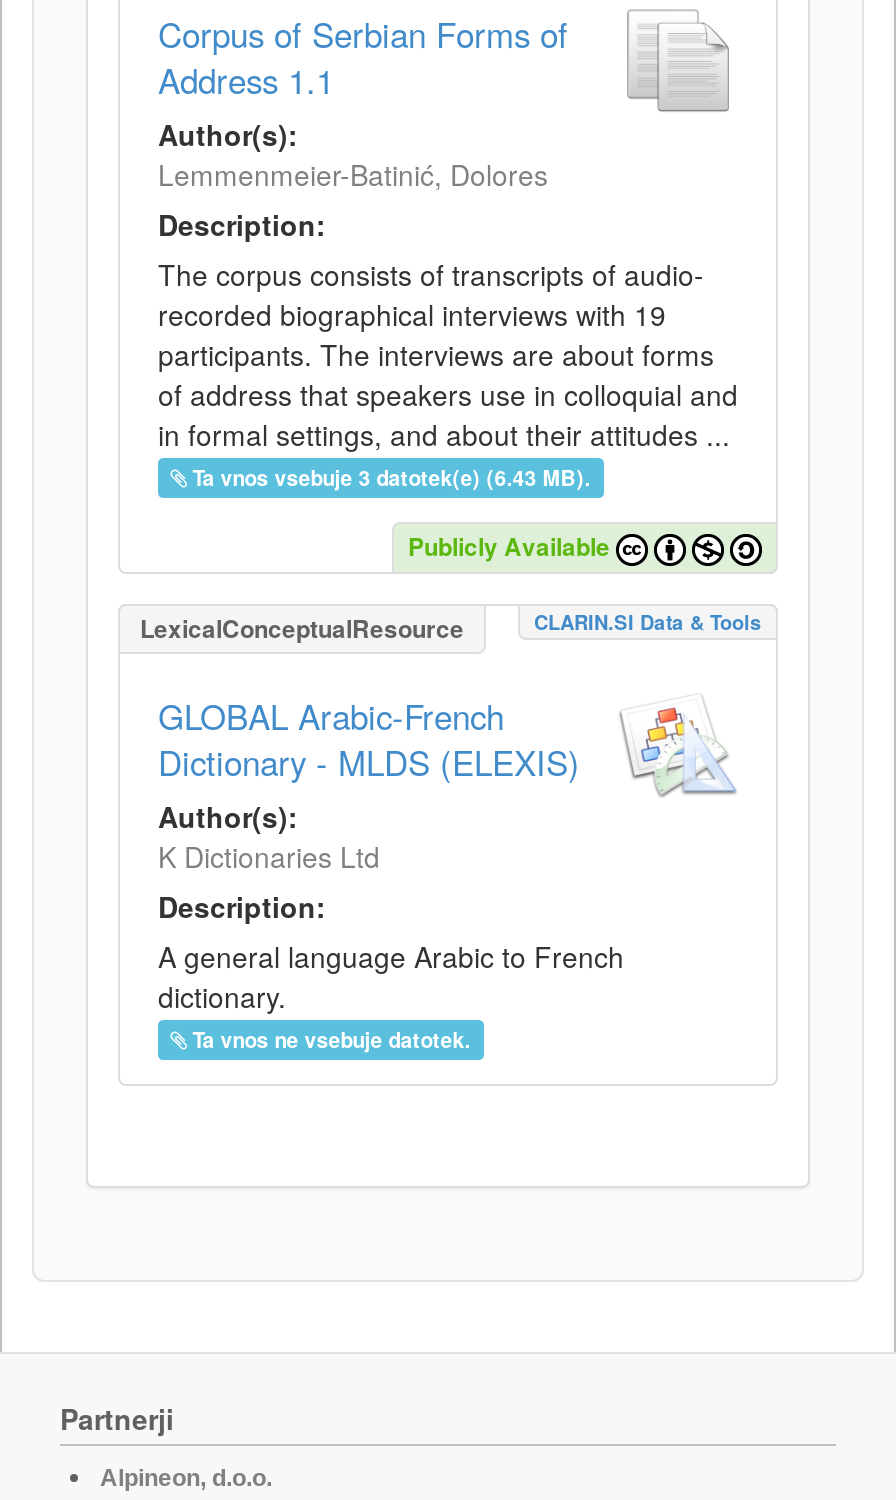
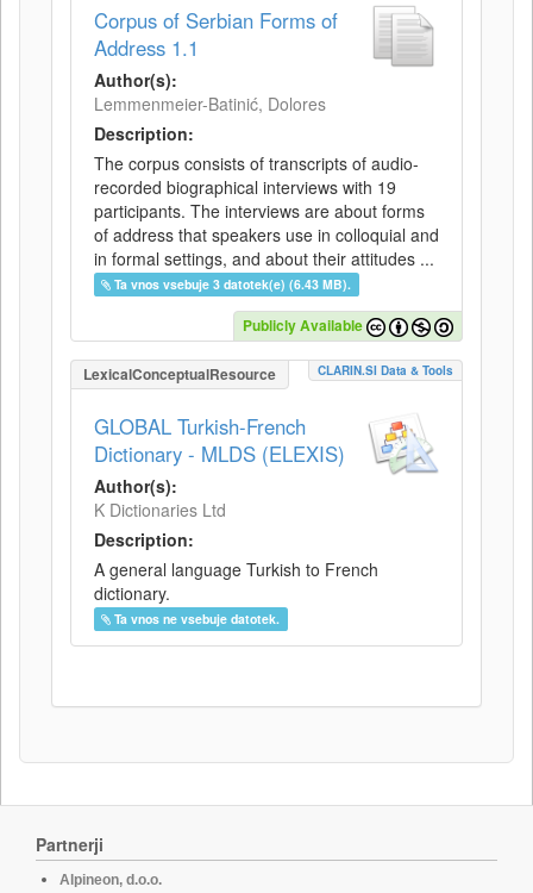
- GLOBAL Arabic-French
+ GLOBAL Turkish-French

- A general language Arabic to French
+ A general language Turkish to French
